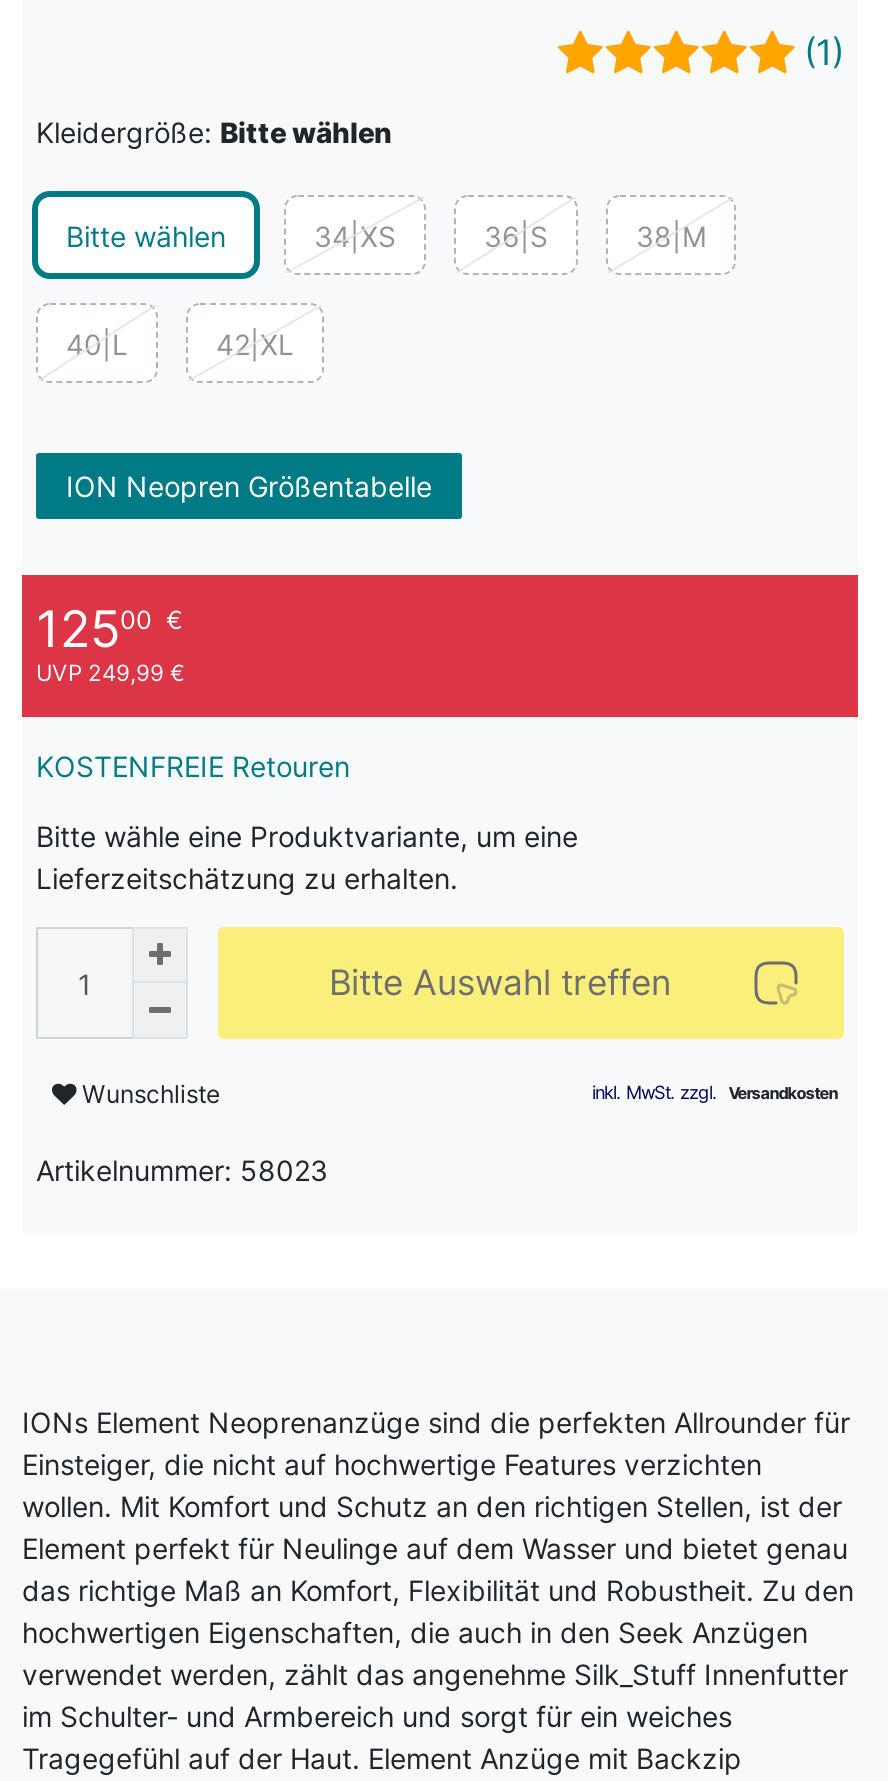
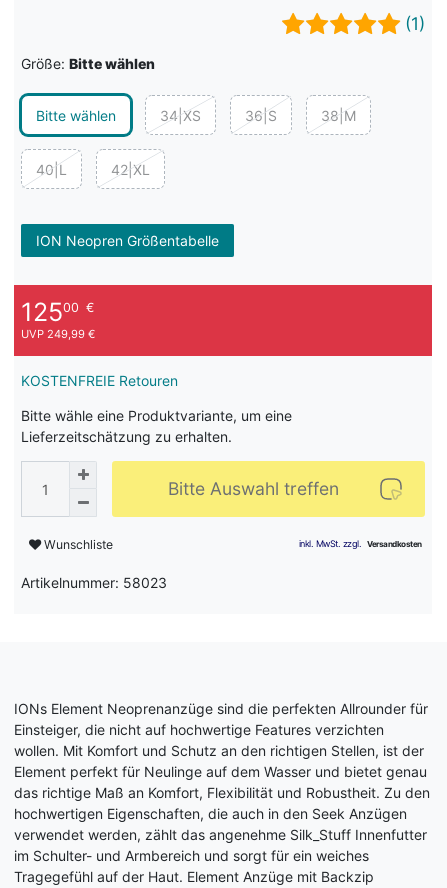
- Kleidergröße: Bitte wählen
+ Größe: Bitte wählen
